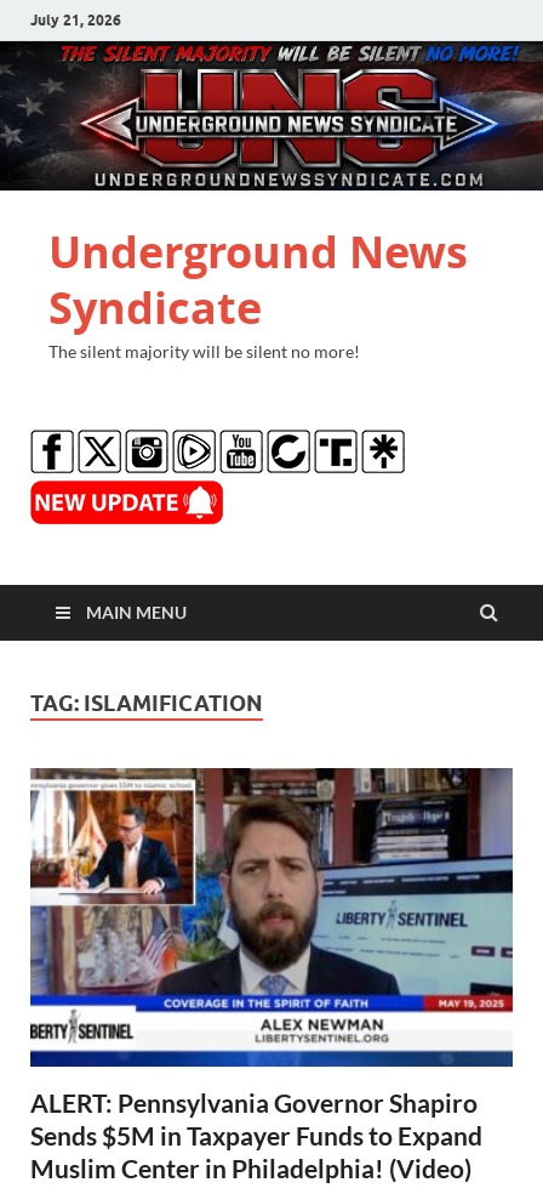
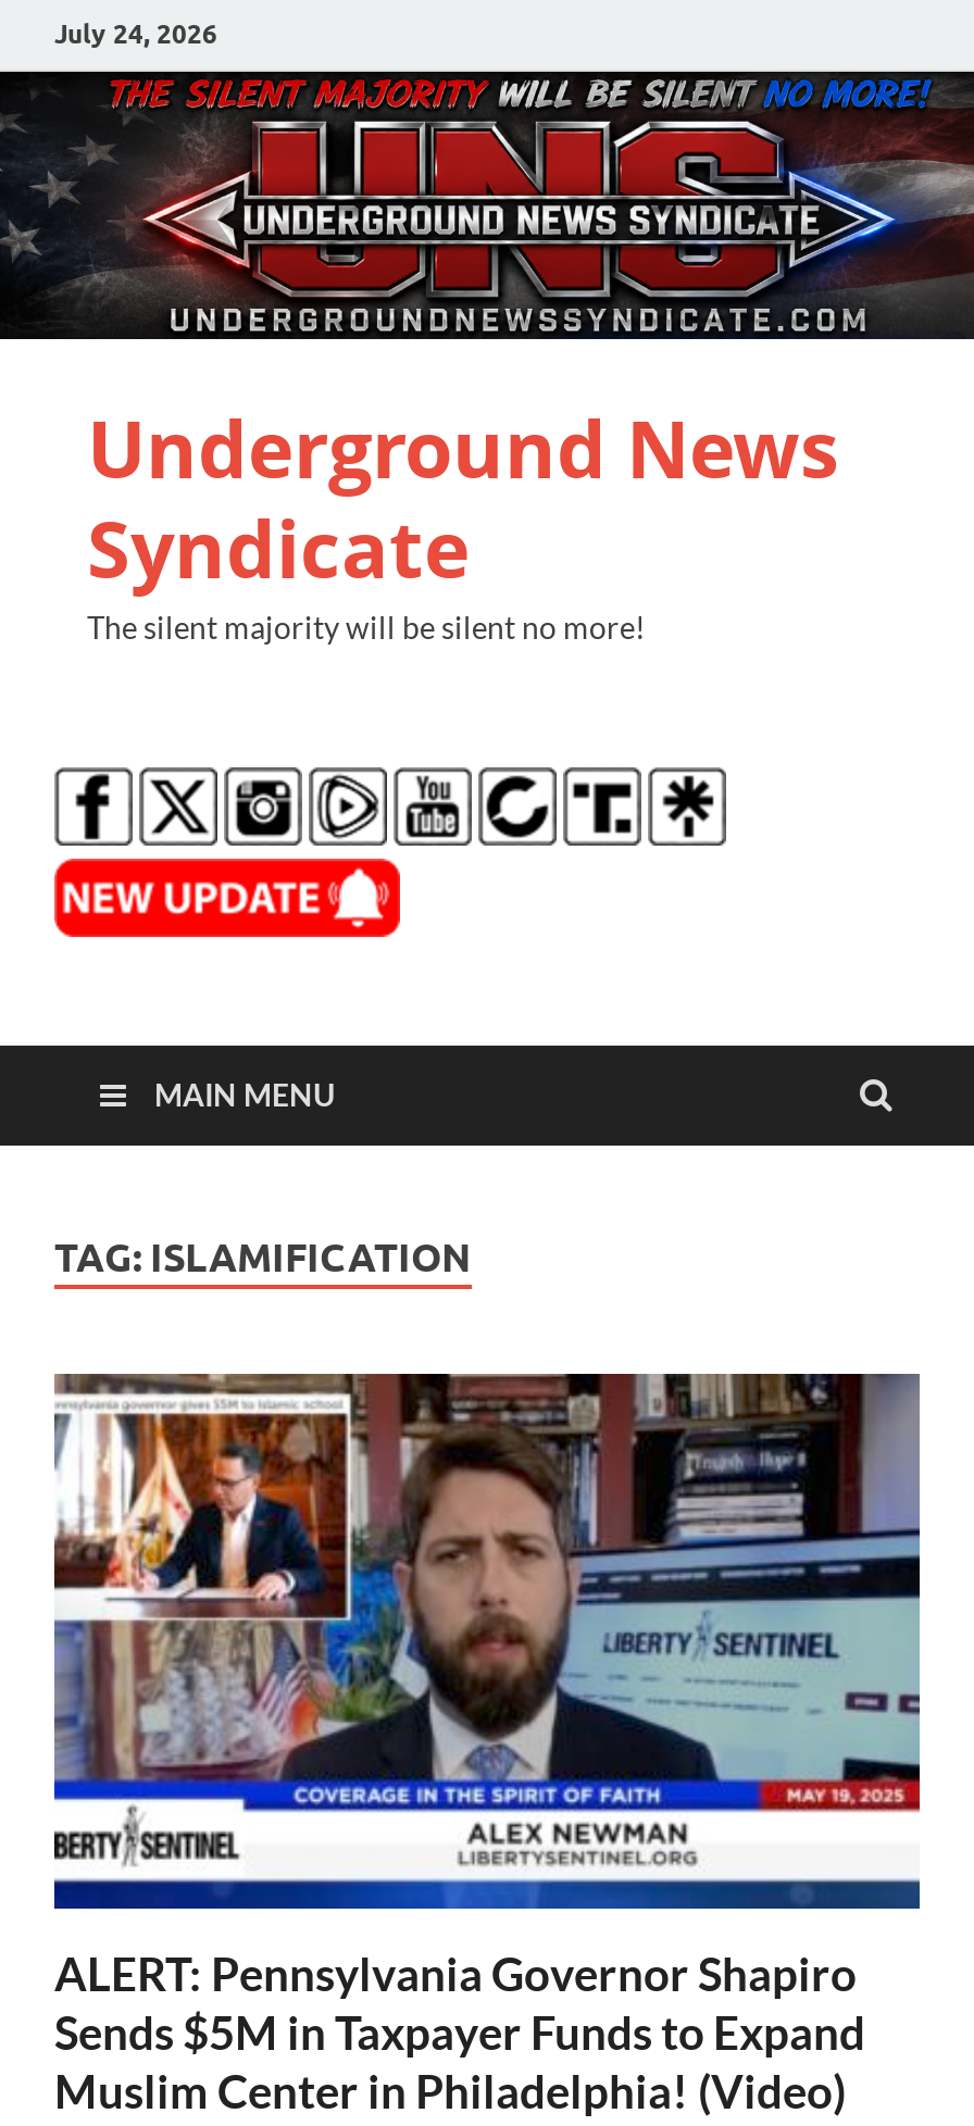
- July 21, 2026
+ July 24, 2026
